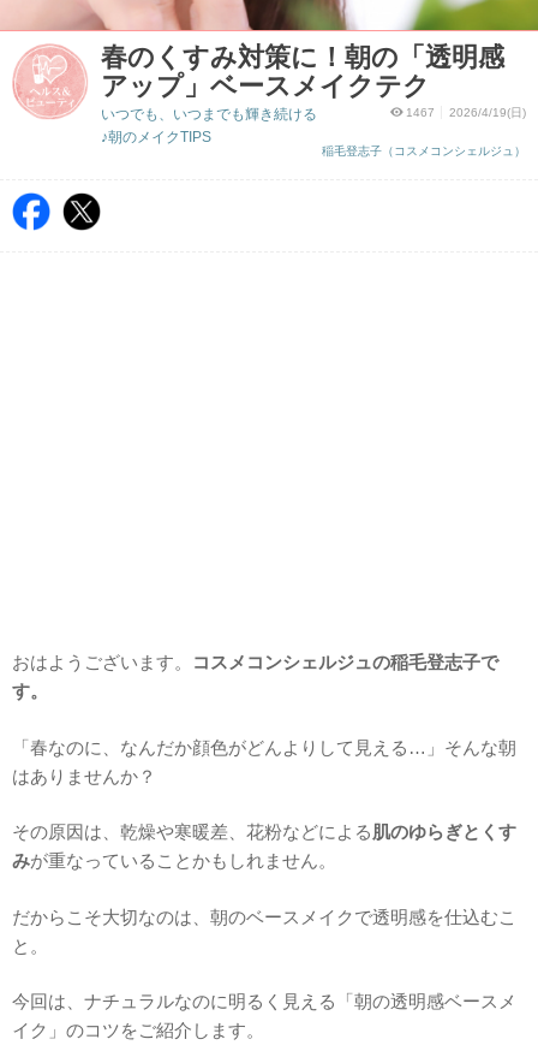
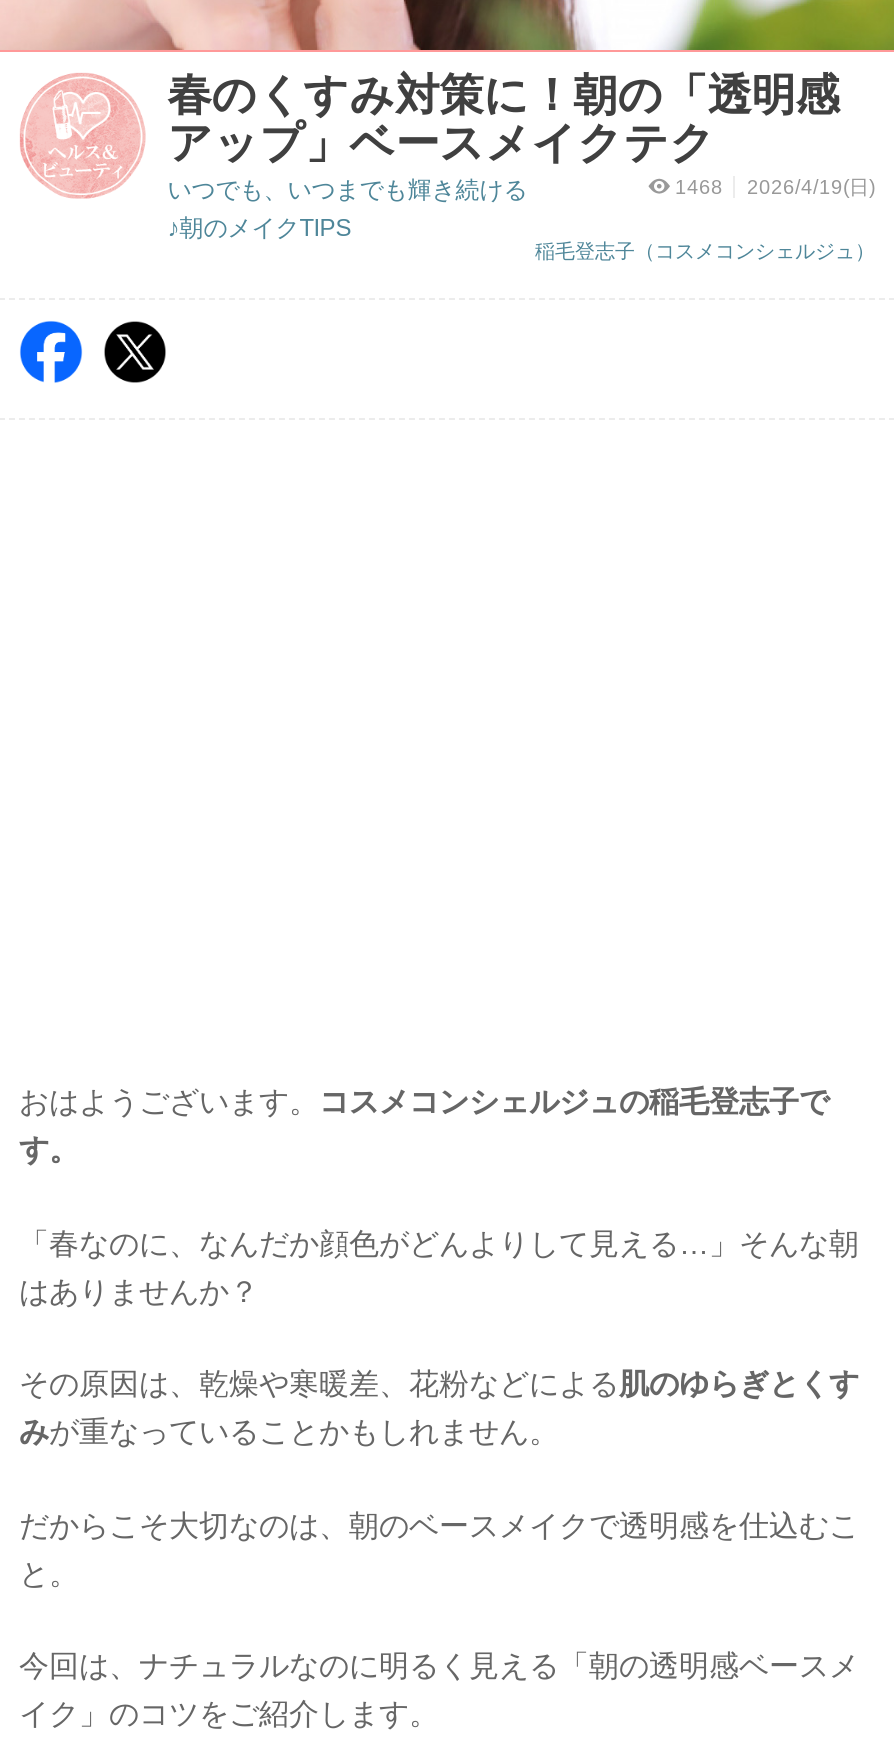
- 1467 2026/4/19(日)
+ 1468 2026/4/19(日)
